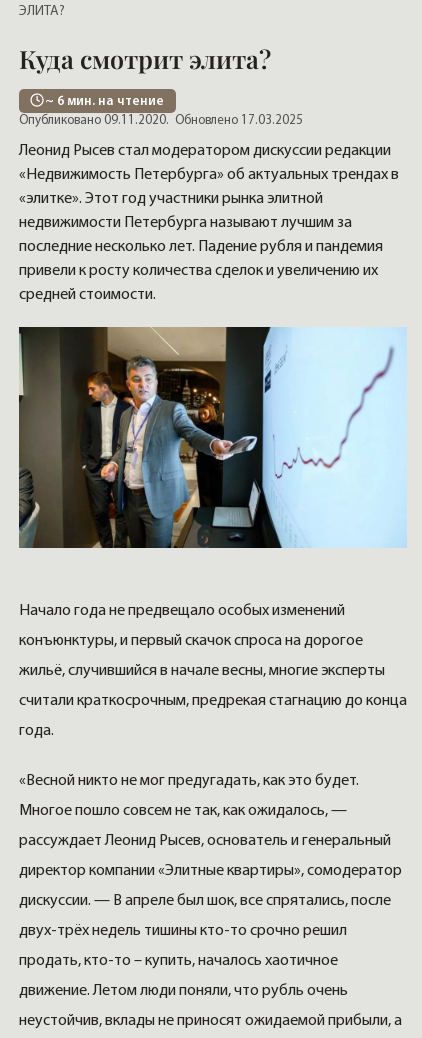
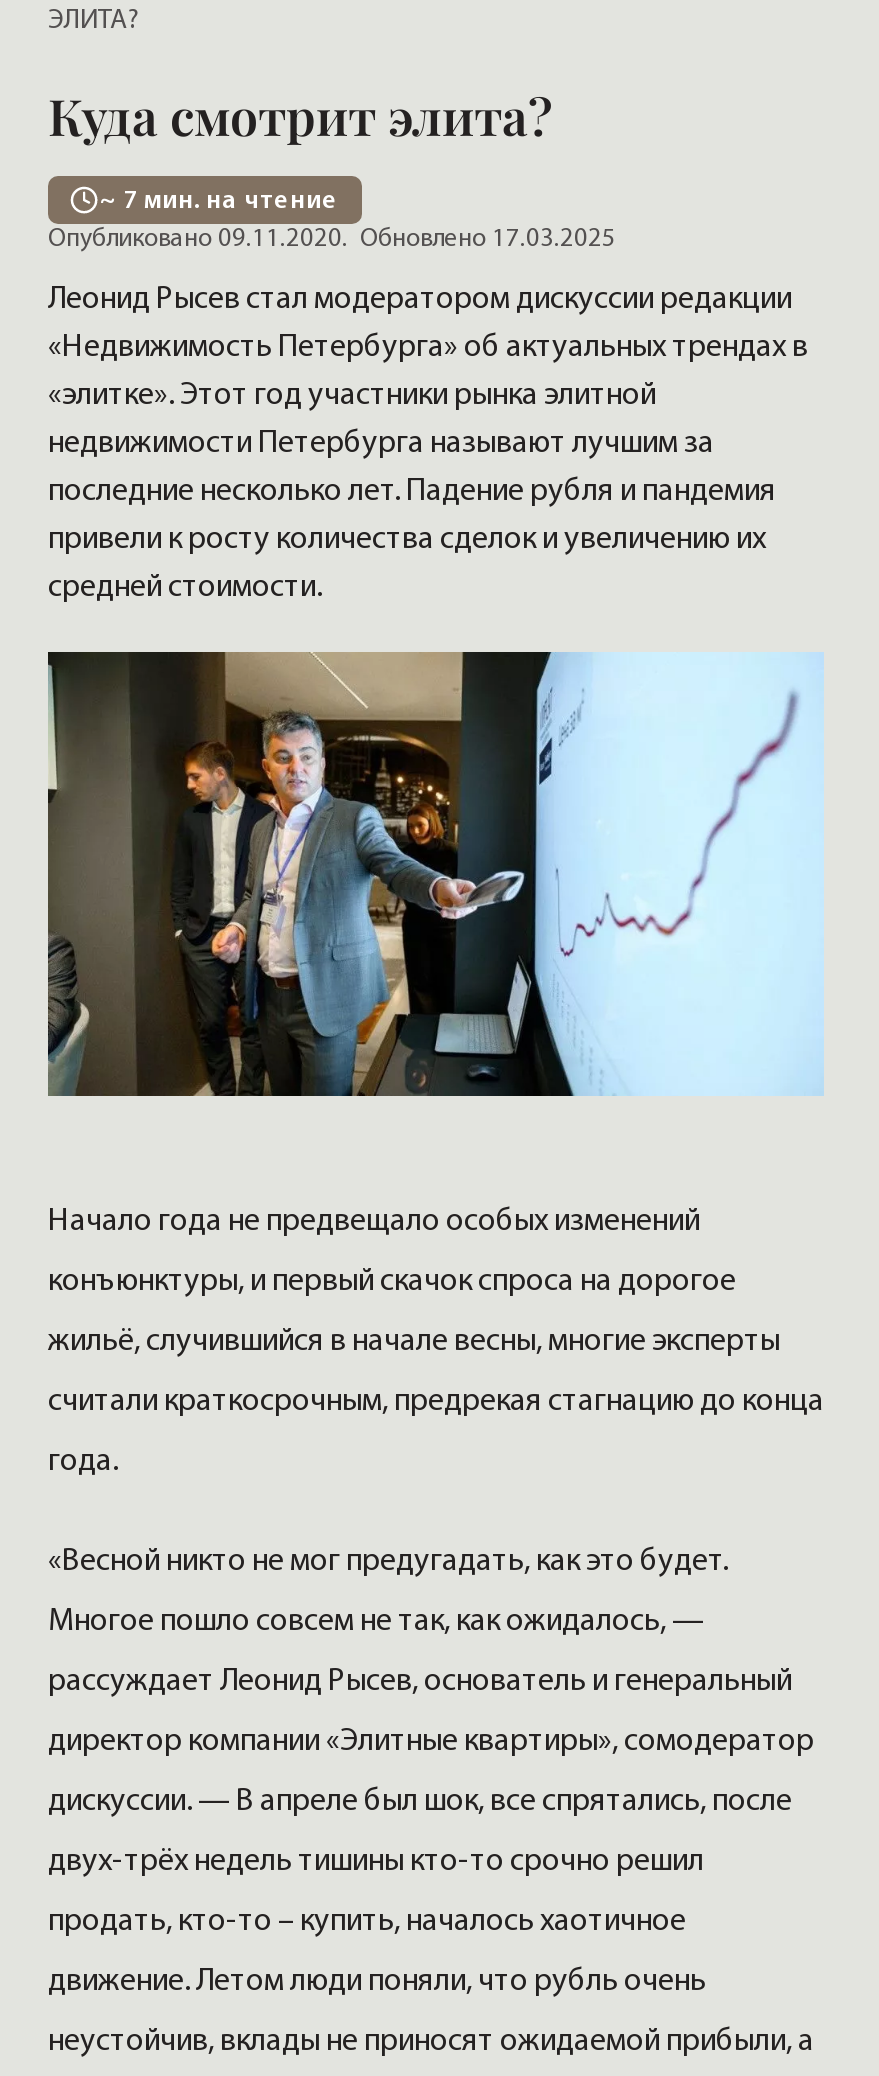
- ~ 6 мин. на чтение
+ ~ 7 мин. на чтение
